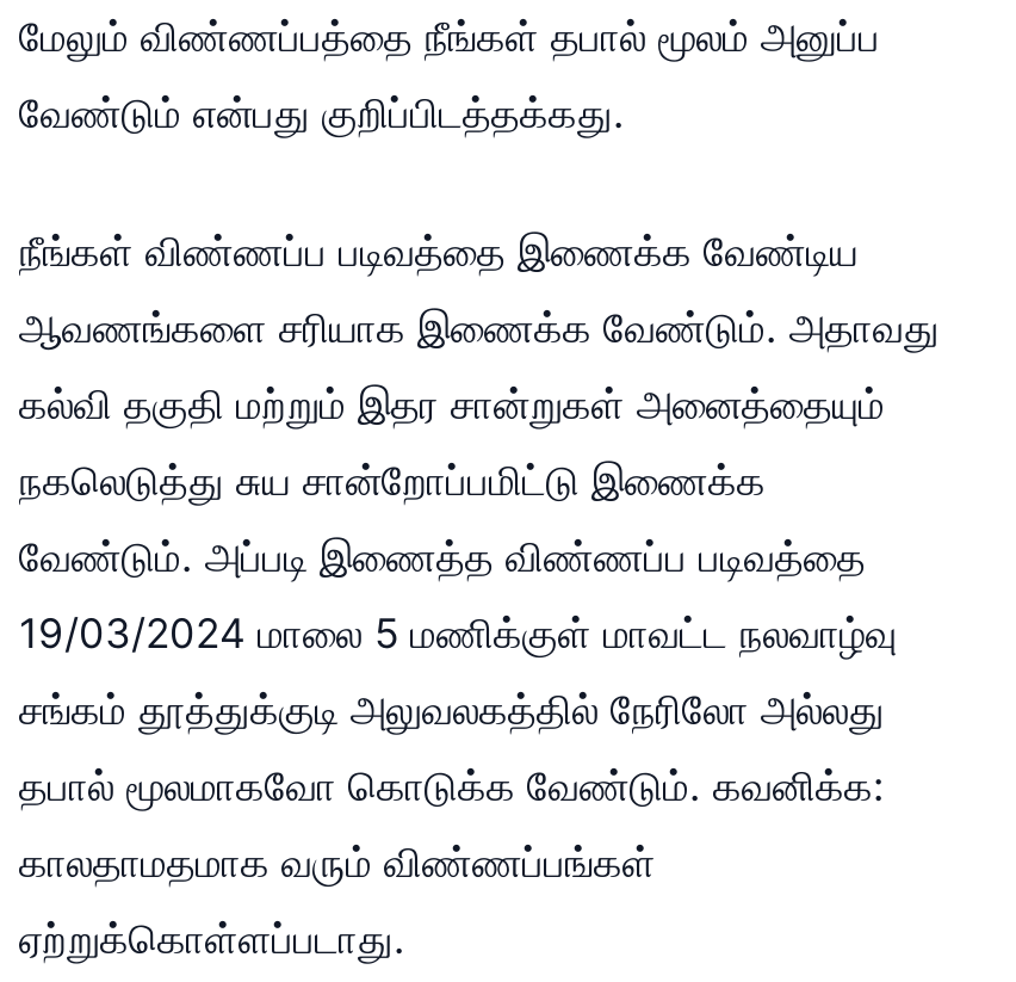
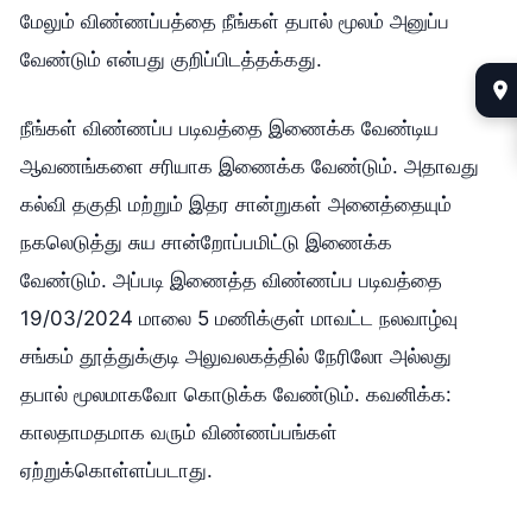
+ [image]
